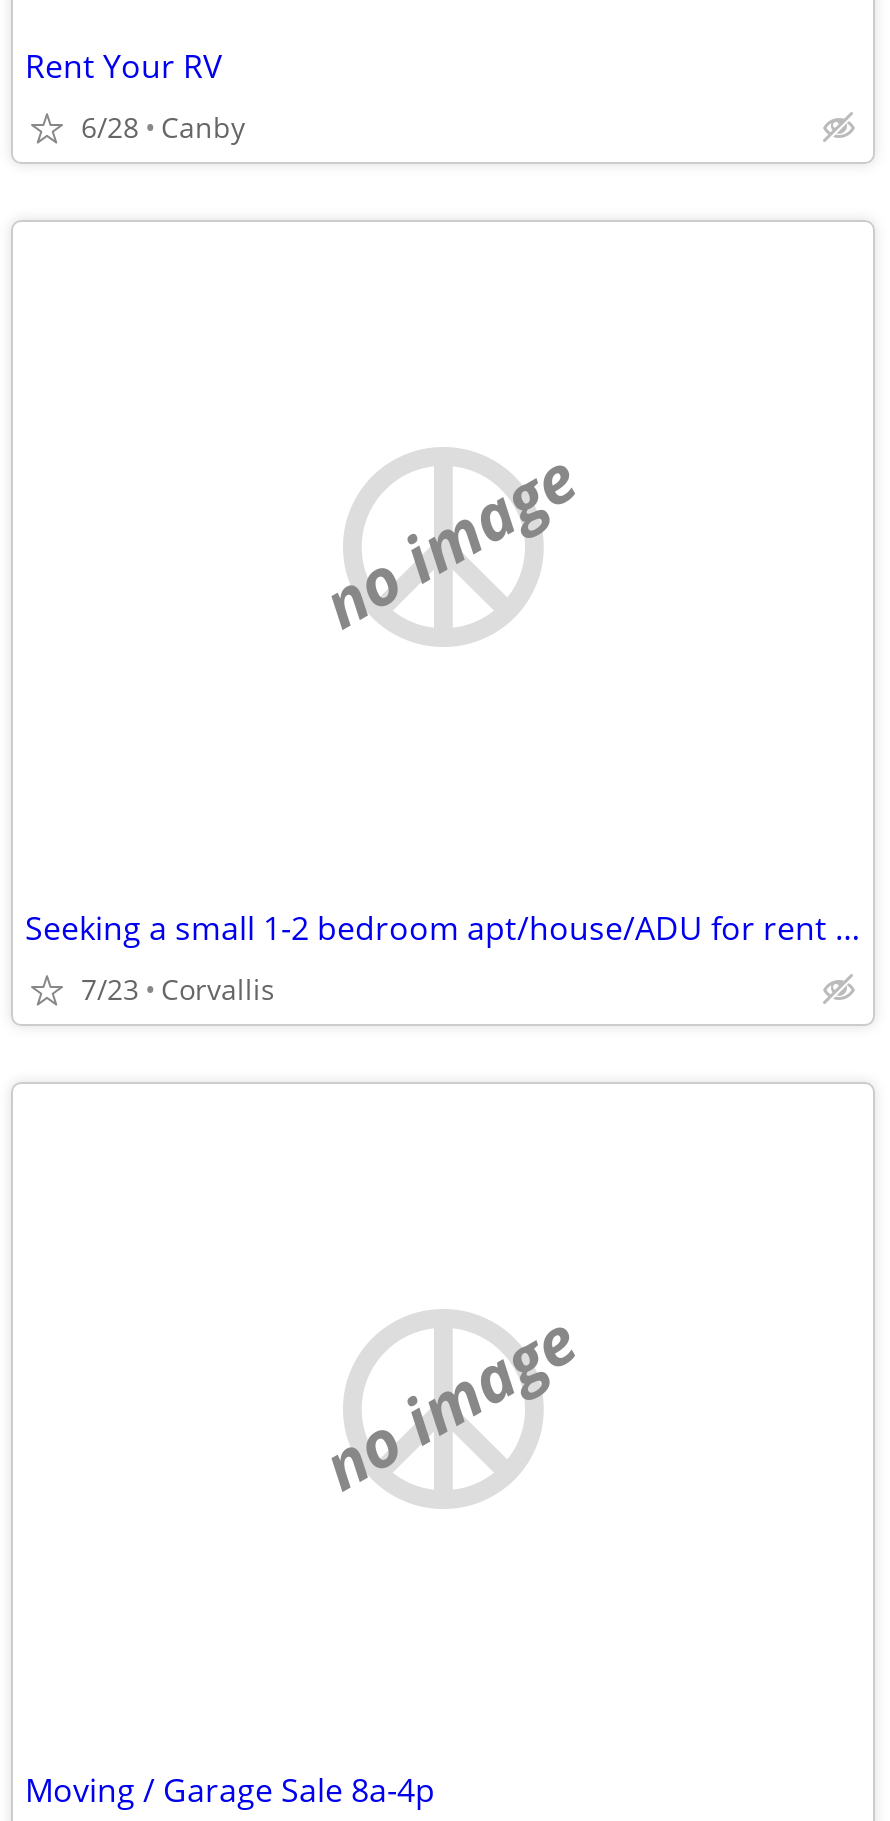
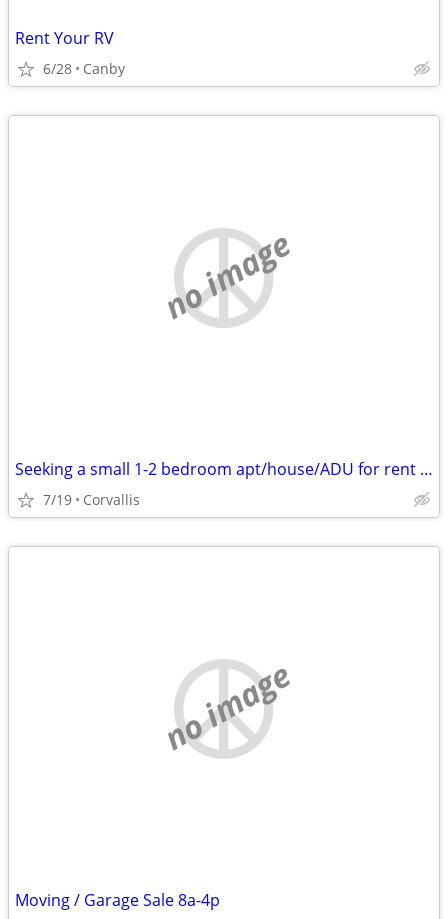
- 7/23 Corvallis
+ 7/19 Corvallis
